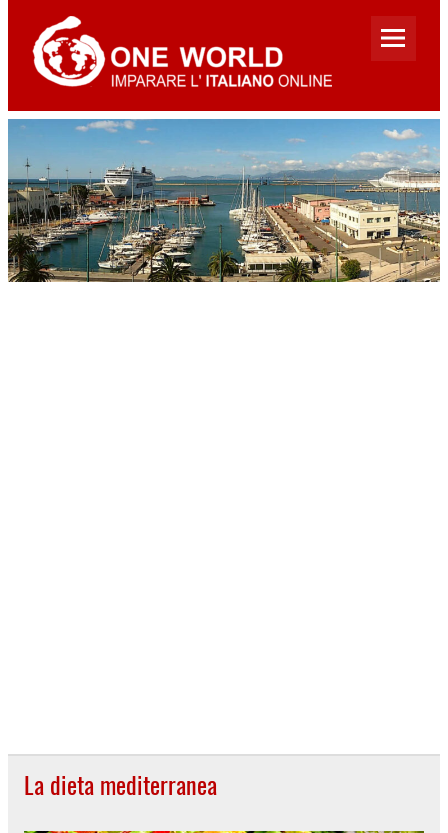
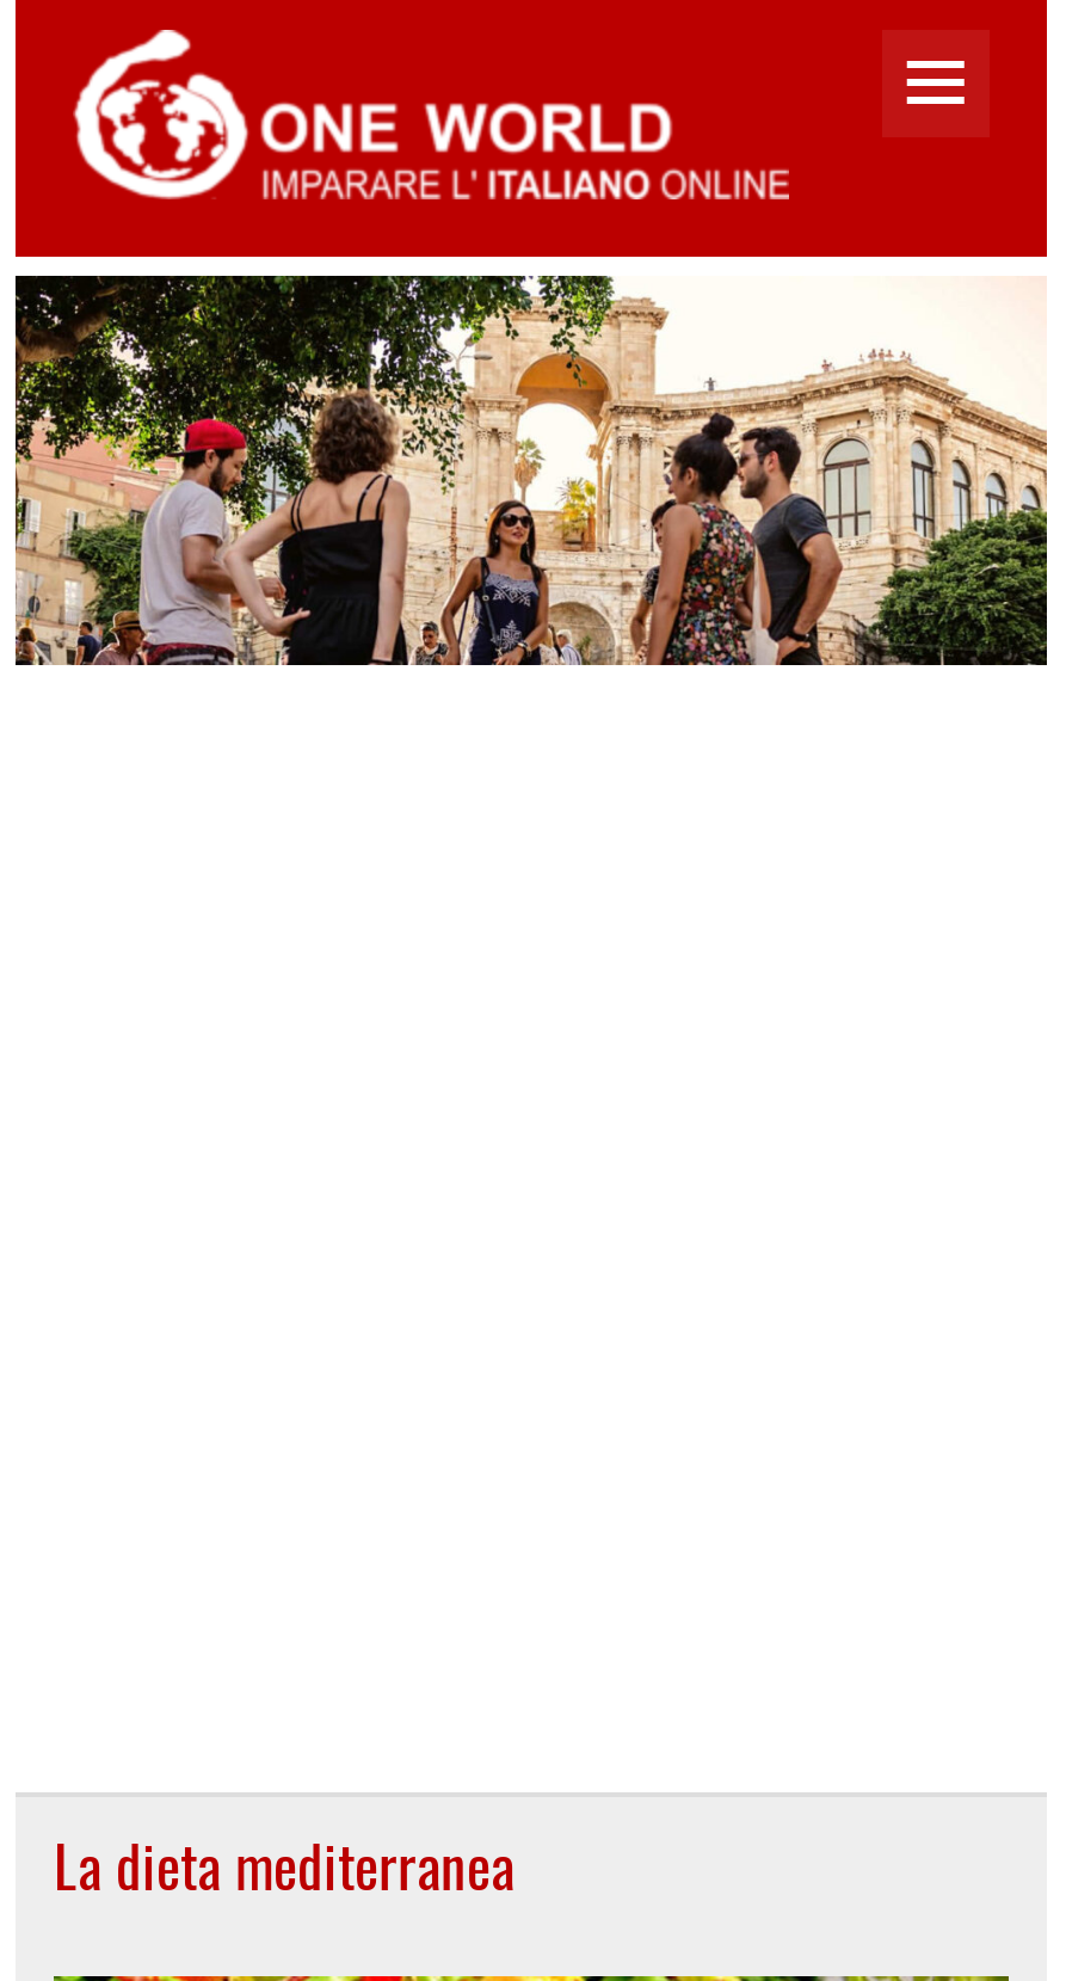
- [image]
+ [image]
